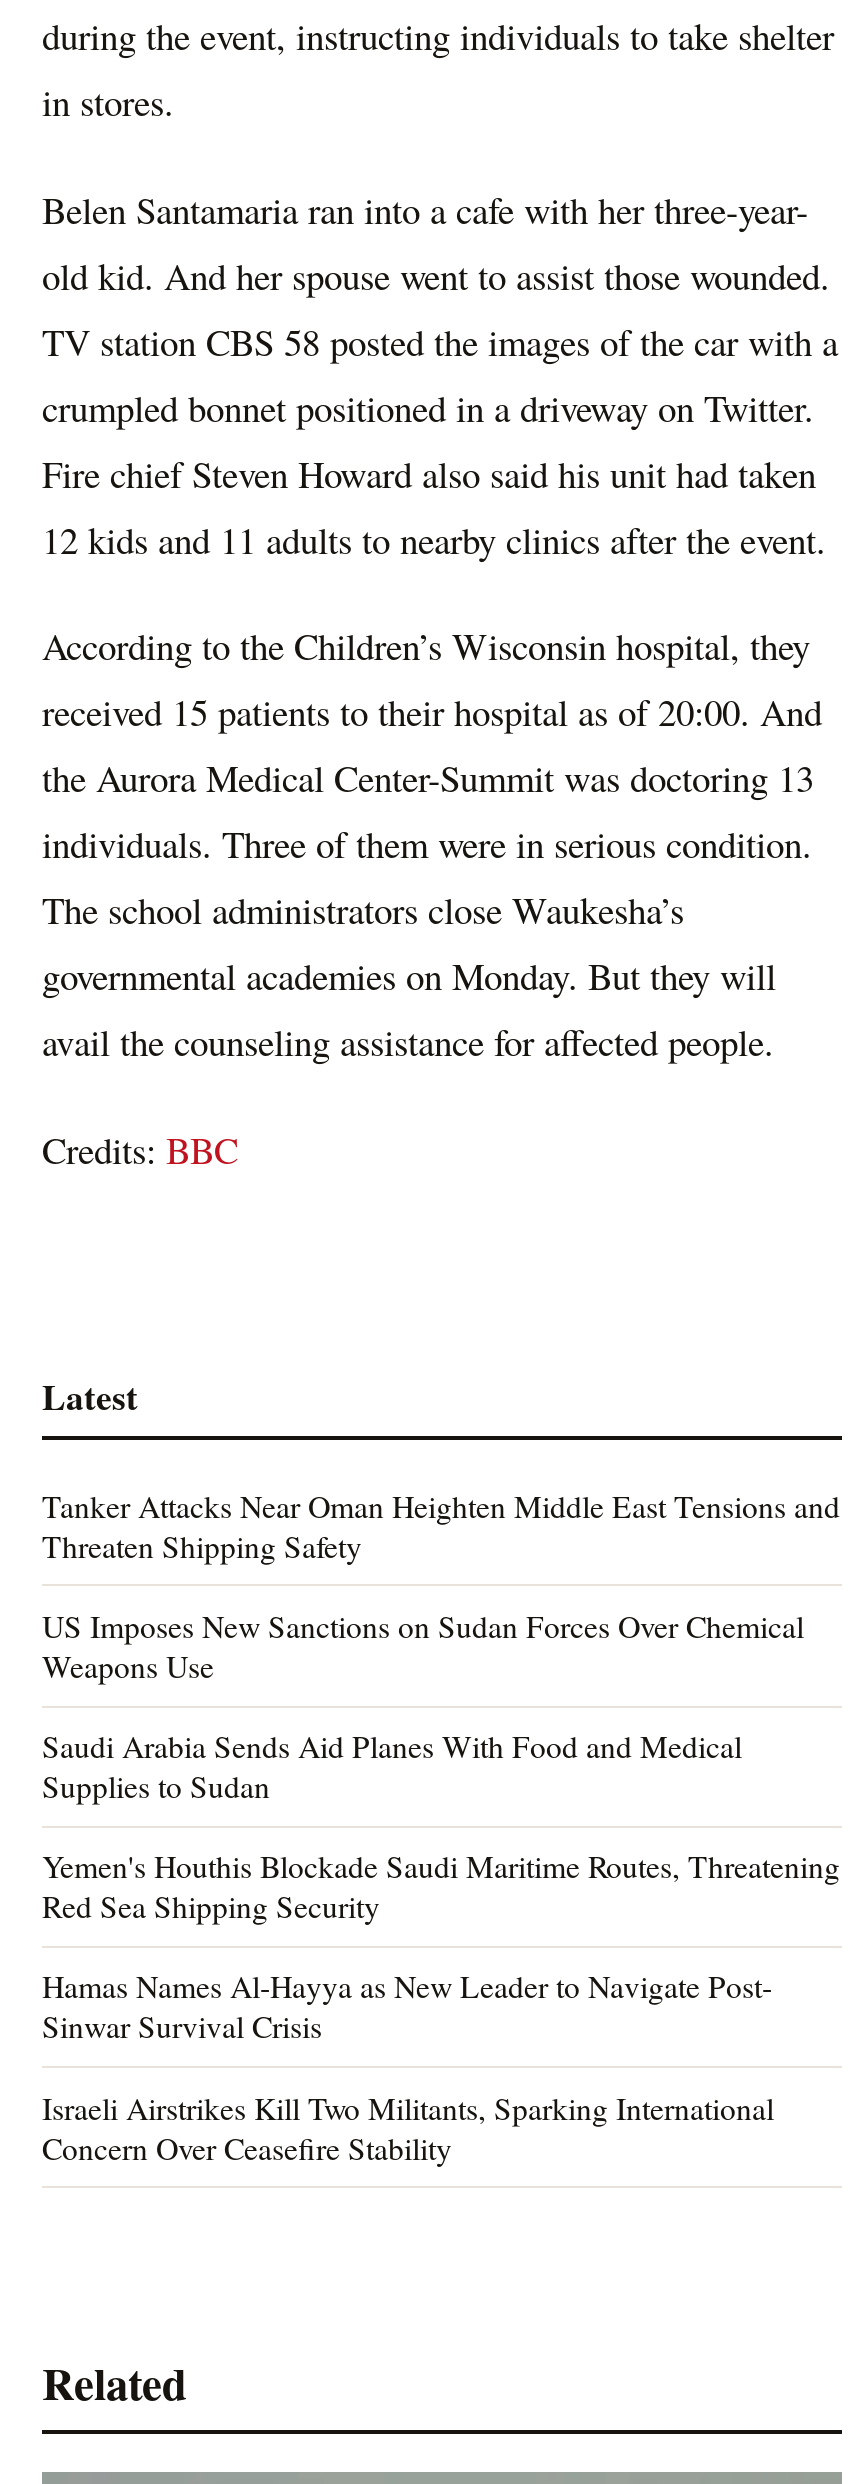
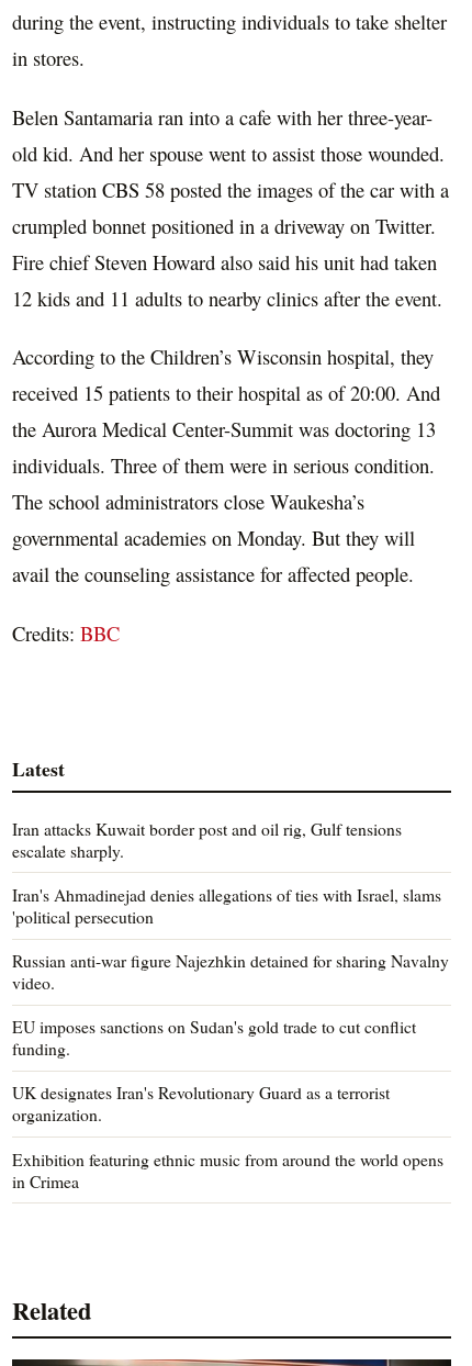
- Tanker Attacks Near Oman Heighten Middle East Tensions and
- Threaten Shipping Safety
+ Iran attacks Kuwait border post and oil rig, Gulf tensions
+ escalate sharply.

- US Imposes New Sanctions on Sudan Forces Over Chemical
- Weapons Use
+ Iran's Ahmadinejad denies allegations of ties with Israel, slams
+ 'political persecution

- Saudi Arabia Sends Aid Planes With Food and Medical
- Supplies to Sudan
+ Russian anti-war figure Najezhkin detained for sharing Navalny
+ video.

- Yemen's Houthis Blockade Saudi Maritime Routes, Threatening
- Red Sea Shipping Security
+ EU imposes sanctions on Sudan's gold trade to cut conflict
+ funding.

- Hamas Names Al-Hayya as New Leader to Navigate Post-
- Sinwar Survival Crisis
+ UK designates Iran's Revolutionary Guard as a terrorist
+ organization.

- Israeli Airstrikes Kill Two Militants, Sparking International
- Concern Over Ceasefire Stability
+ Exhibition featuring ethnic music from around the world opens
+ in Crimea
